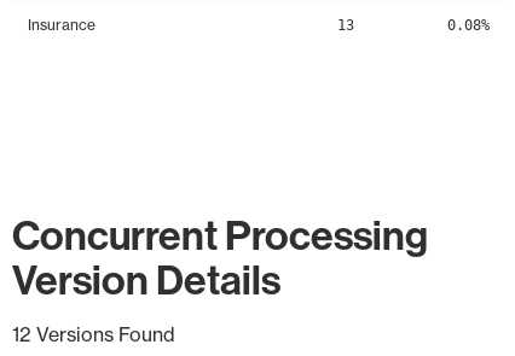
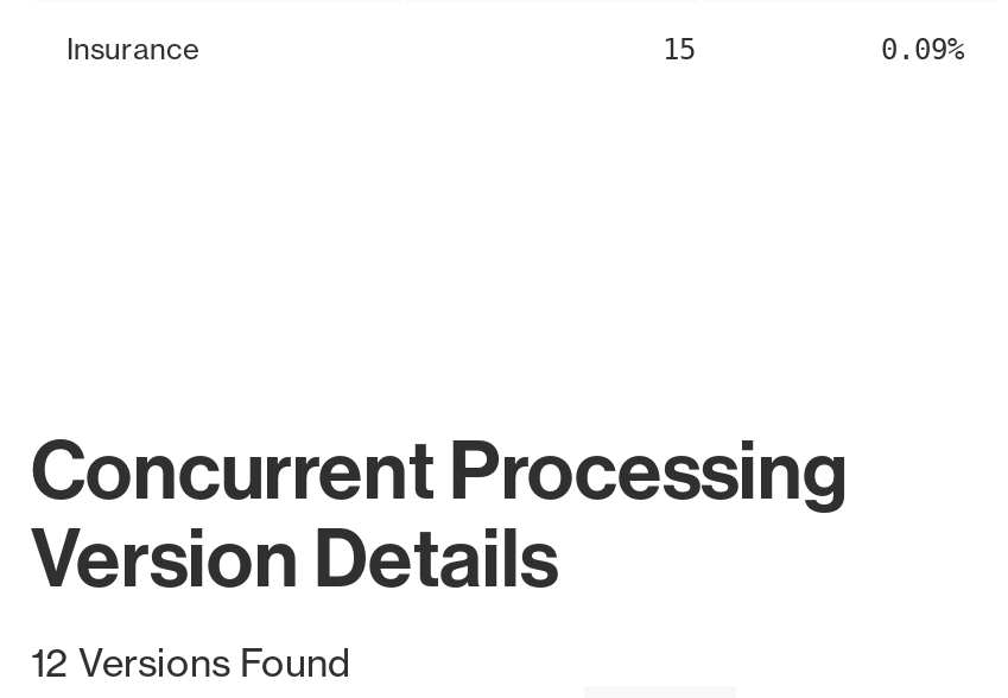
- 13
+ 15

- 0.08%
+ 0.09%
